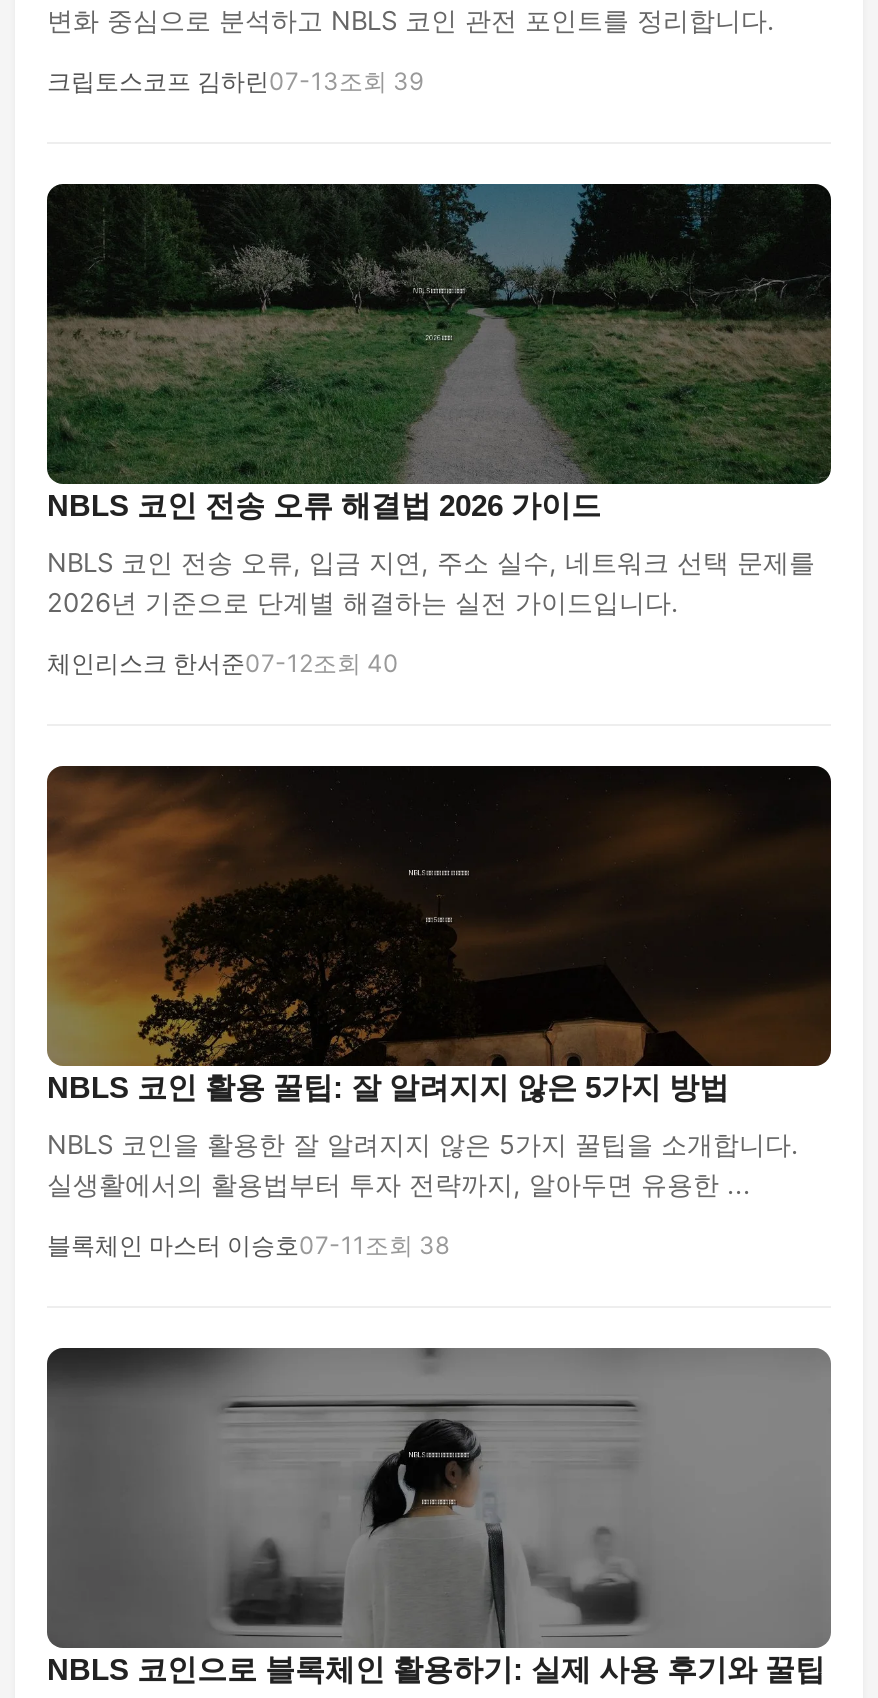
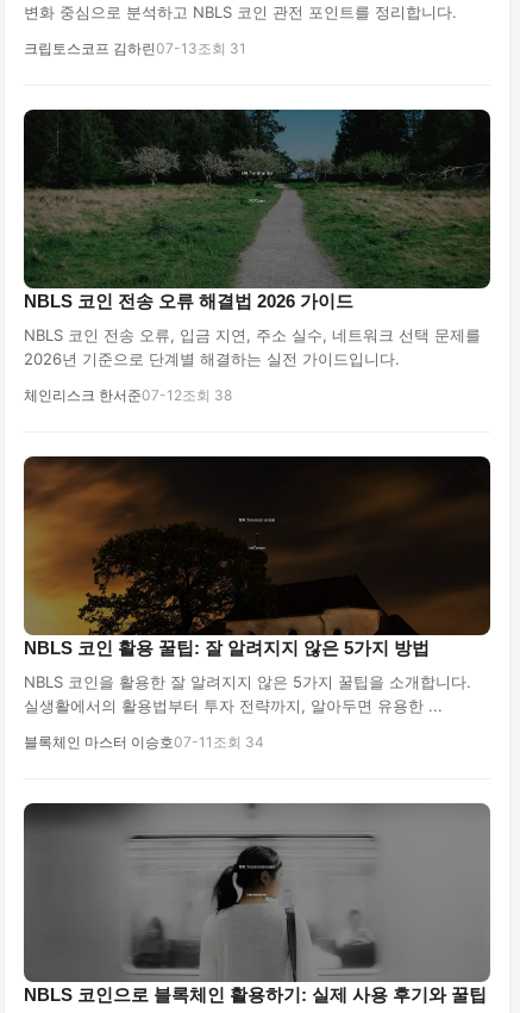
- 크립토스코프 김하린 07-13조회 39
+ 크립토스코프 김하린 07-13조회 31

- 체인리스크 한서준07-12조회 40
+ 체인리스크 한서준07-12조회 38

- 블록체인 마스터 이승호07-11 조회 38
+ 블록체인 마스터 이승호07-11 조회 34
